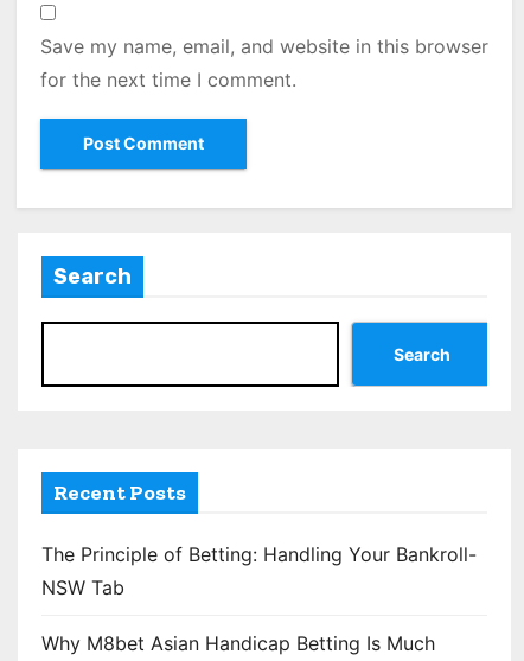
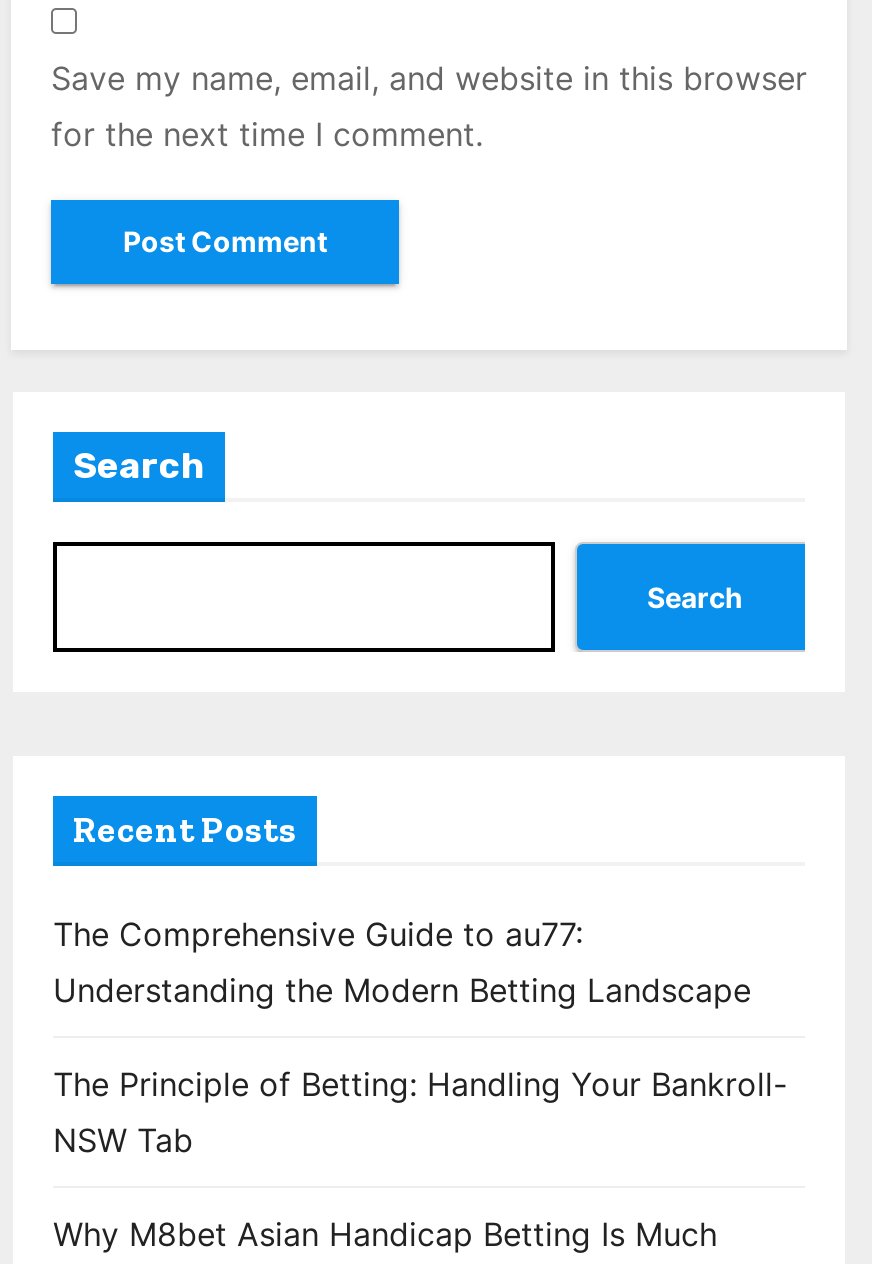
+ The Comprehensive Guide to au77:
+ Understanding the Modern Betting Landscape
